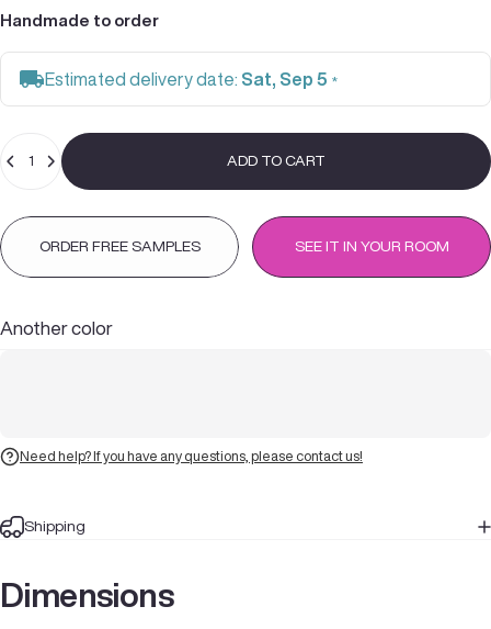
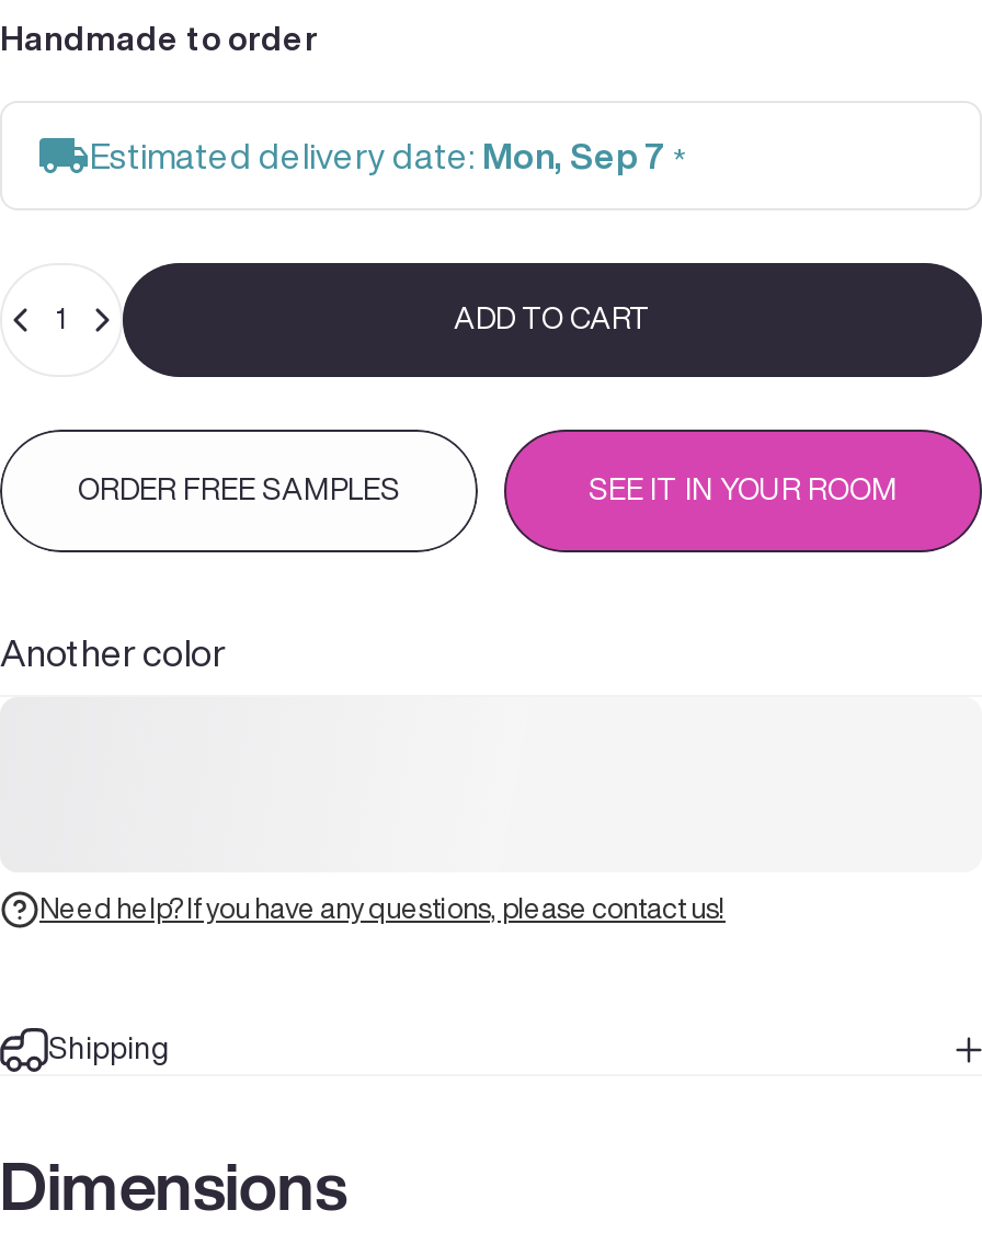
- Estimated delivery date: Sat, Sep 5 *
+ Estimated delivery date: Mon, Sep 7 *
